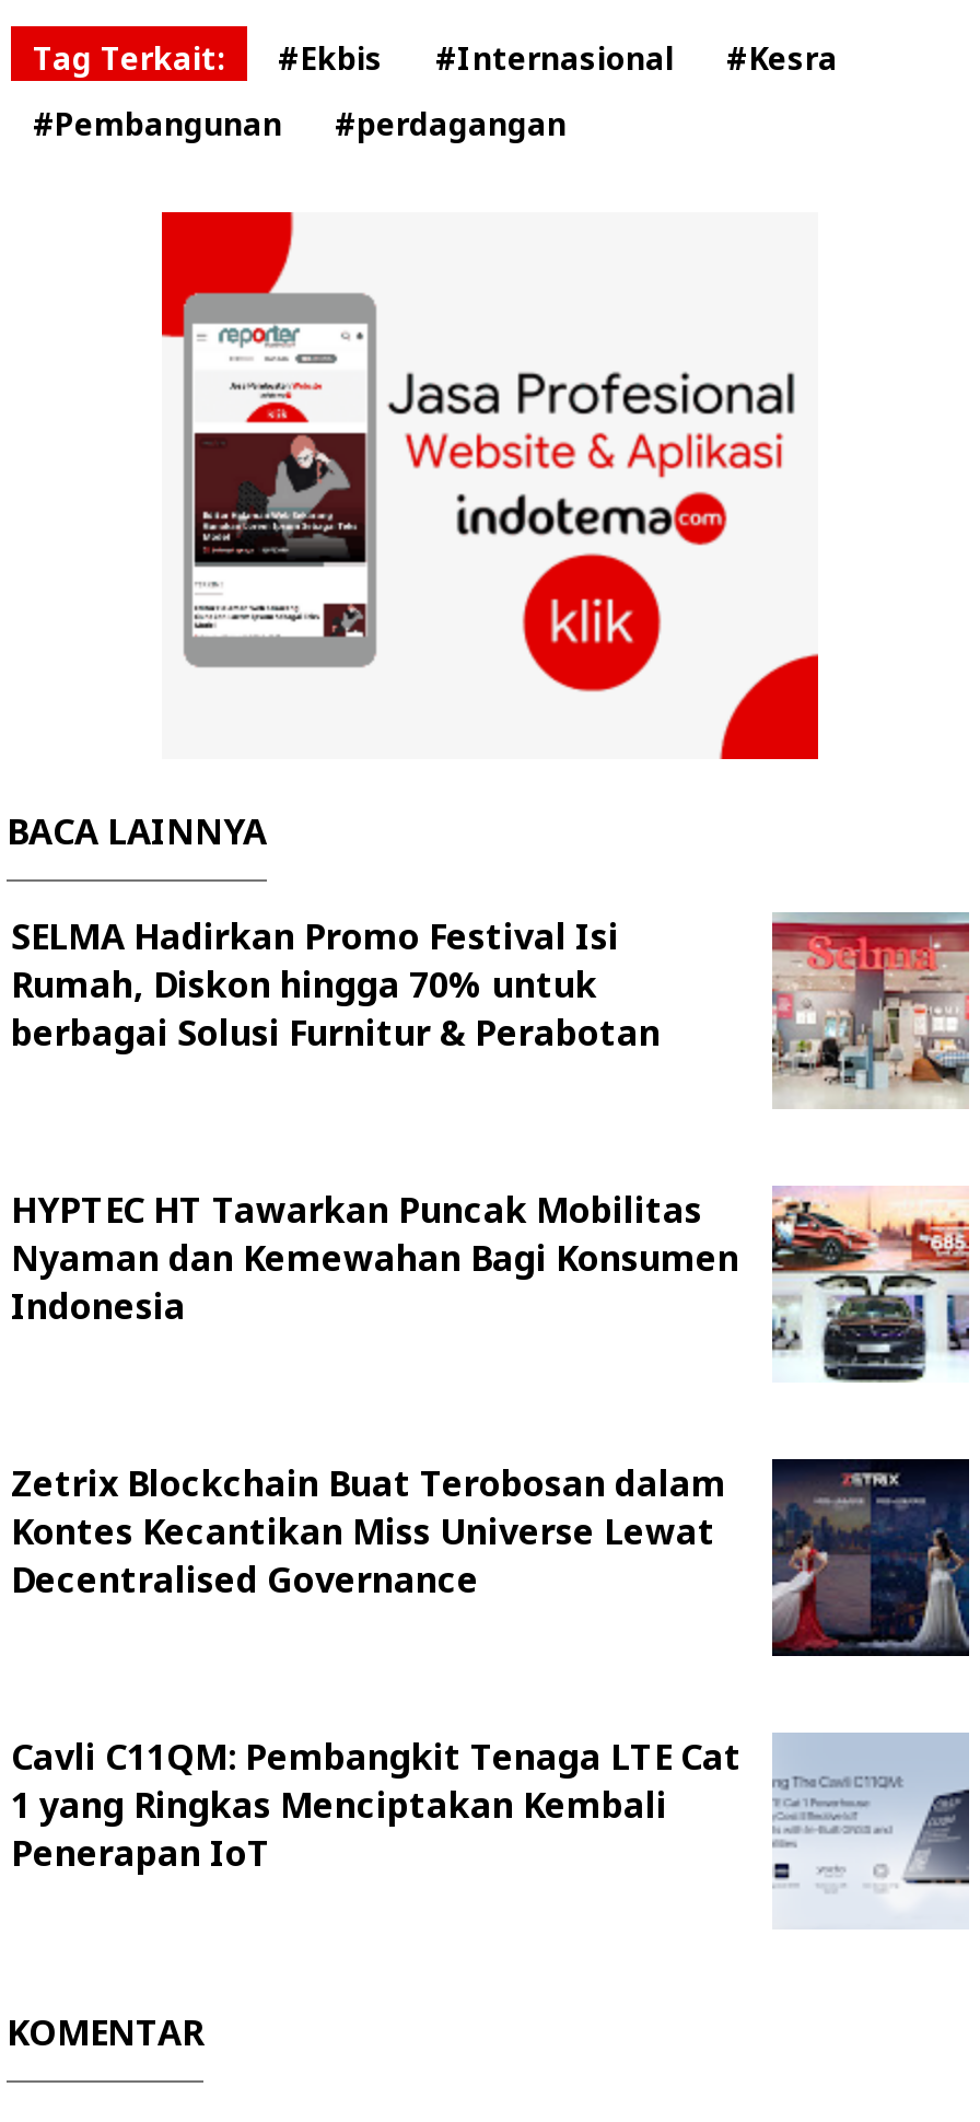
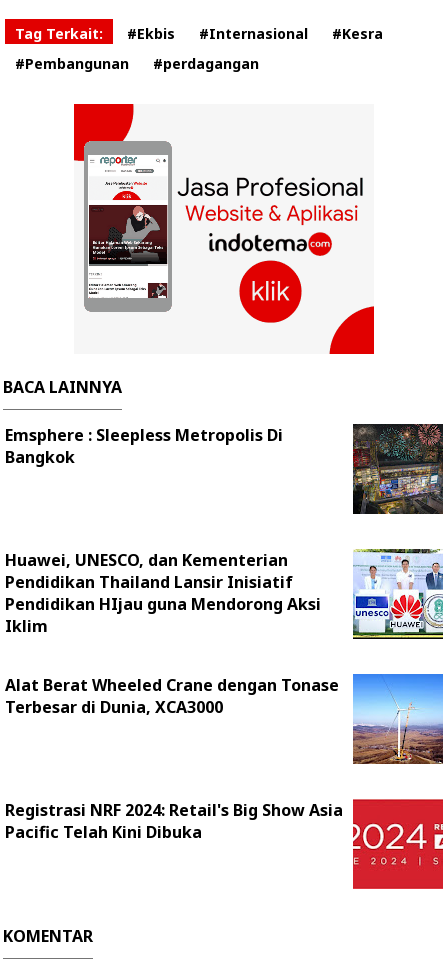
- SELMA Hadirkan Promo Festival Isi
- Rumah, Diskon hingga 70% untuk
- berbagai Solusi Furnitur & Perabotan
+ Emsphere : Sleepless Metropolis Di
+ Bangkok

- [image]
+ [image]

- [image]
- HYPTEC HT Tawarkan Puncak Mobilitas
- Nyaman dan Kemewahan Bagi Konsumen
- Indonesia
+ [image]
+ Huawei, UNESCO, dan Kementerian
+ Pendidikan Thailand Lansir Inisiatif
+ Pendidikan HIjau guna Mendorong Aksi
+ Iklim

- [image]
- Zetrix Blockchain Buat Terobosan dalam
- Kontes Kecantikan Miss Universe Lewat
- Decentralised Governance
+ [image]
+ Alat Berat Wheeled Crane dengan Tonase
+ Terbesar di Dunia, XCA3000

- [image]
- Cavli C11QM: Pembangkit Tenaga LTE Cat
- 1 yang Ringkas Menciptakan Kembali
- Penerapan IoT
+ [image]
+ Registrasi NRF 2024: Retail's Big Show Asia
+ Pacific Telah Kini Dibuka
